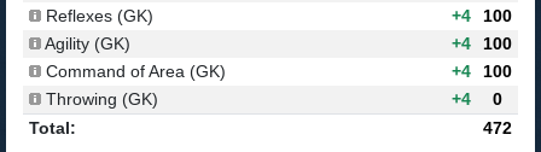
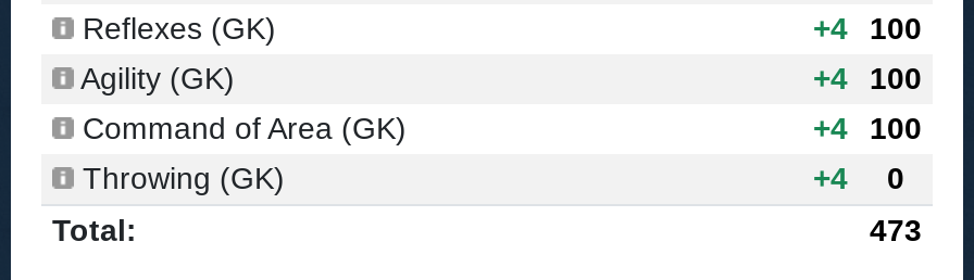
- 472
+ 473
